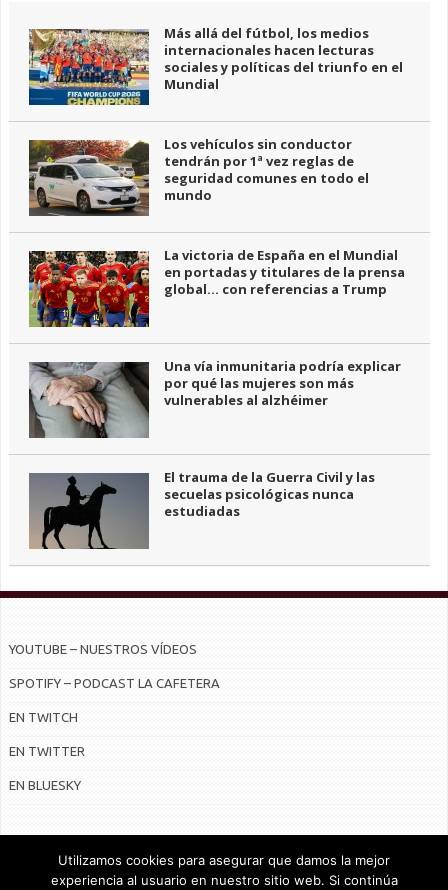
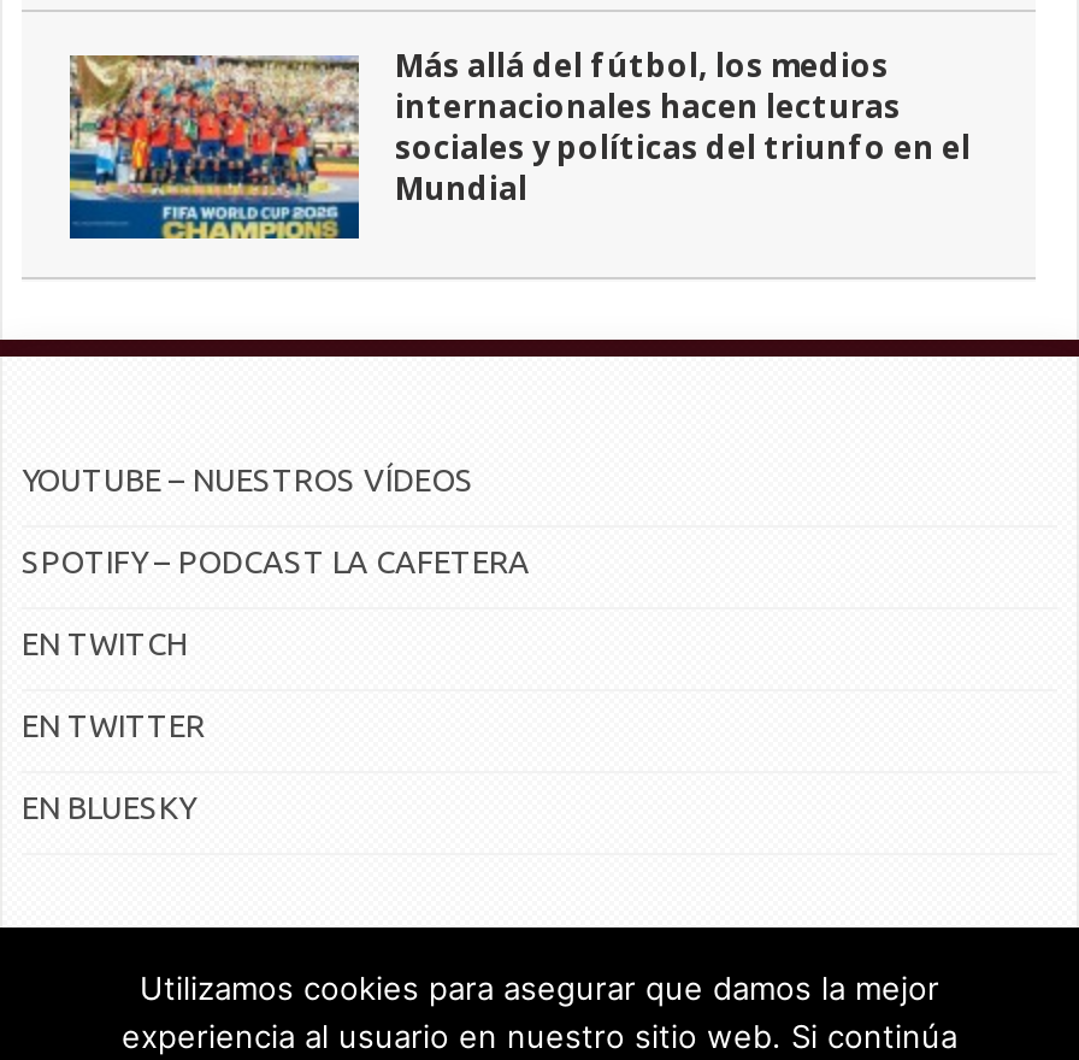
- [image]
- Los vehículos sin conductor
- tendrán por 1ª vez reglas de
- seguridad comunes en todo el
- mundo
- La victoria de España en el Mundial
- en portadas y titulares de la prensa
- global… con referencias a Trump

- [image]

- [image]
- Una vía inmunitaria podría explicar
- por qué las mujeres son más
- vulnerables al alzhéimer

- [image]
- El trauma de la Guerra Civil y las
- secuelas psicológicas nunca
- estudiadas
